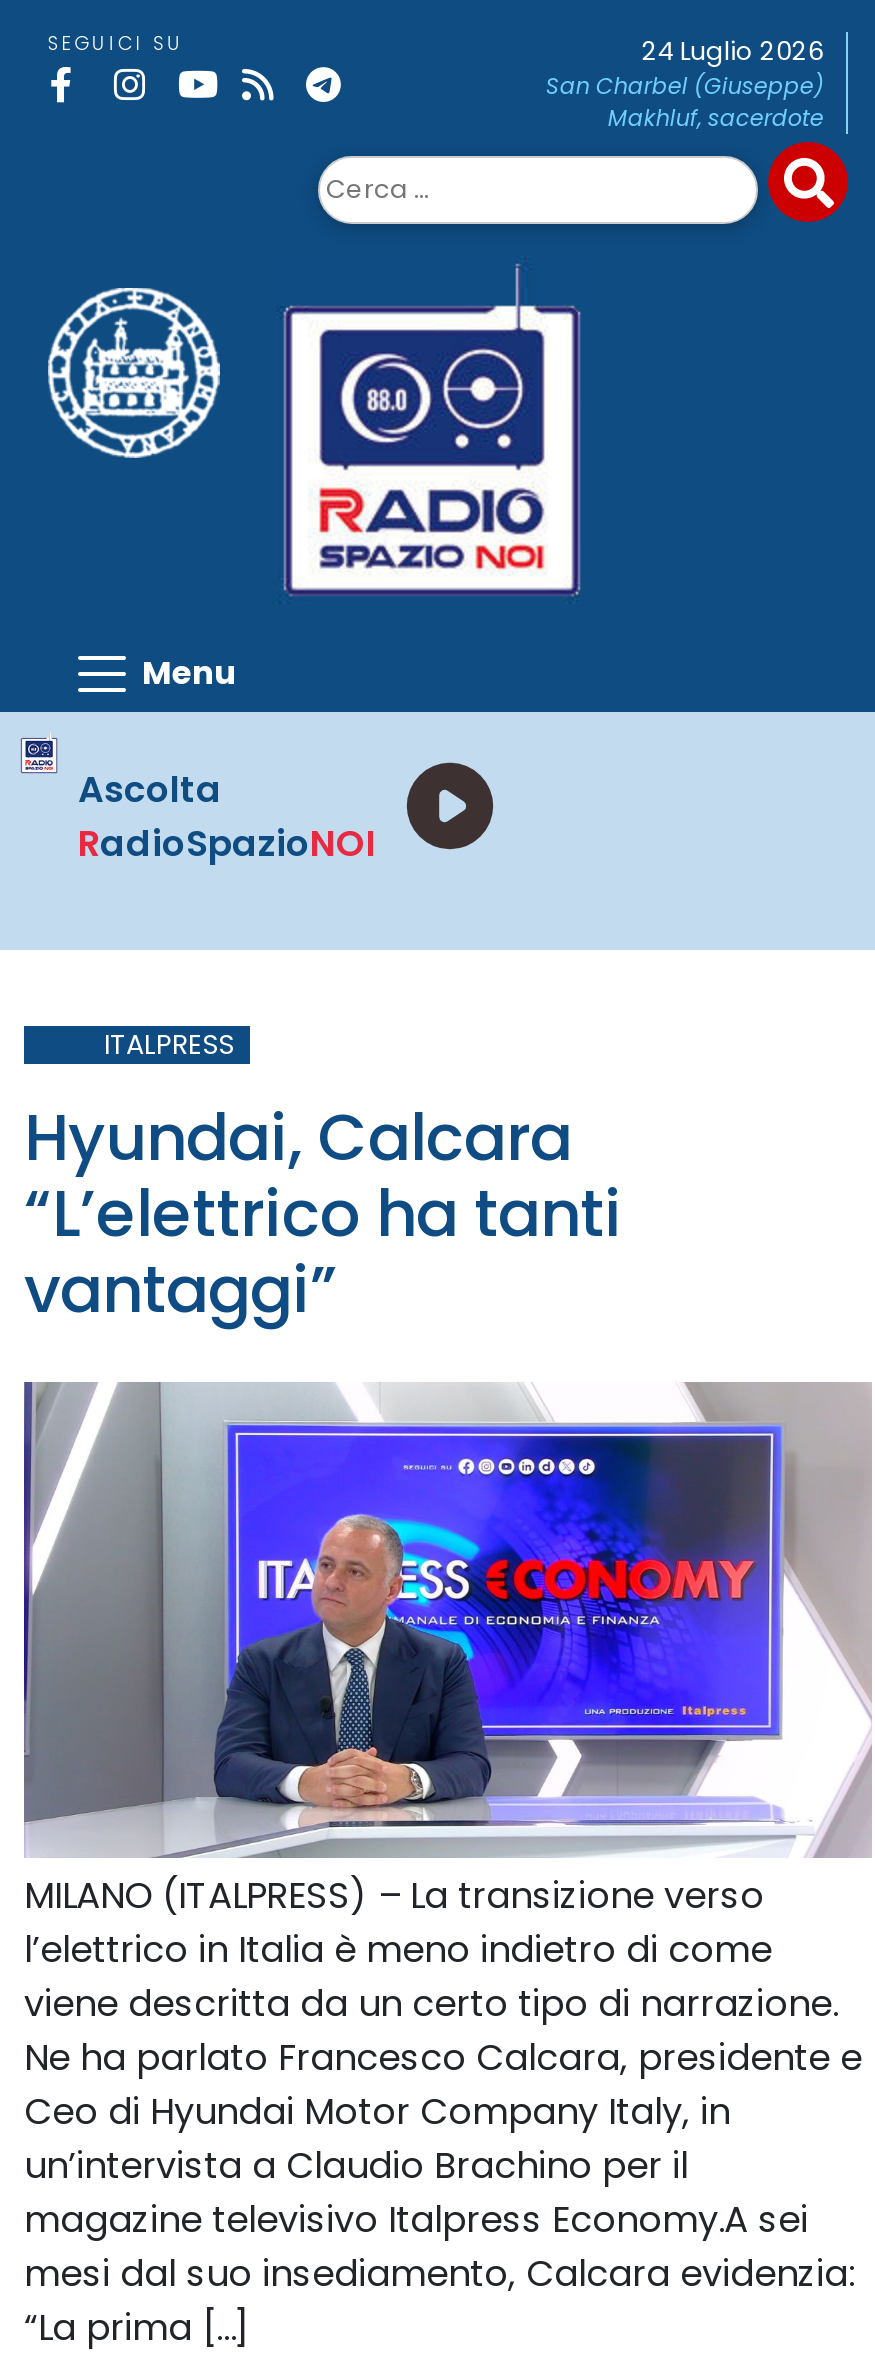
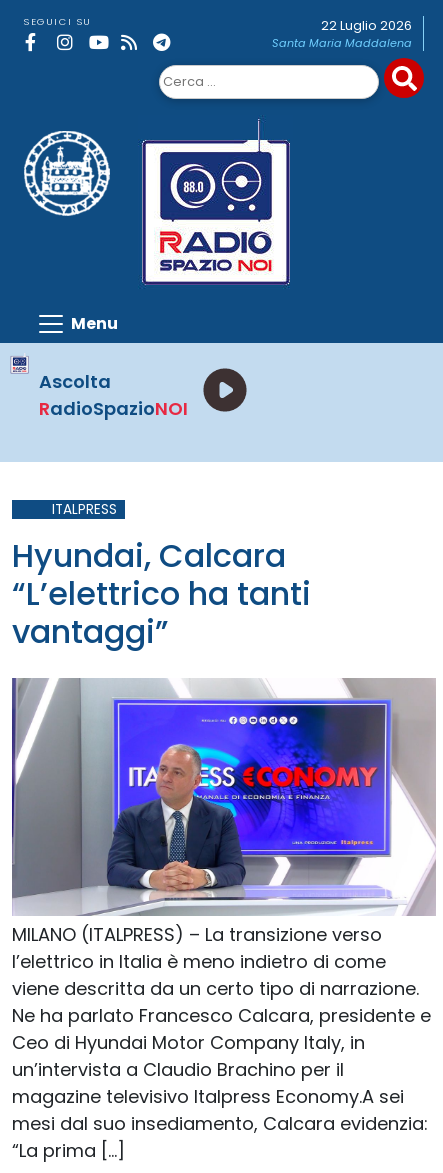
- 24 Luglio 2026
- San Charbel (Giuseppe)
- Makhluf, sacerdote
+ 22 Luglio 2026
+ Santa Maria Maddalena
